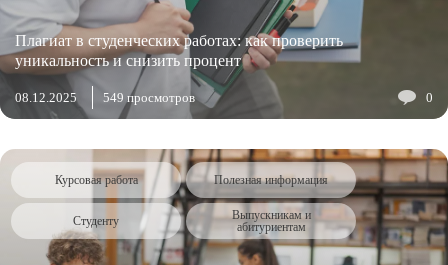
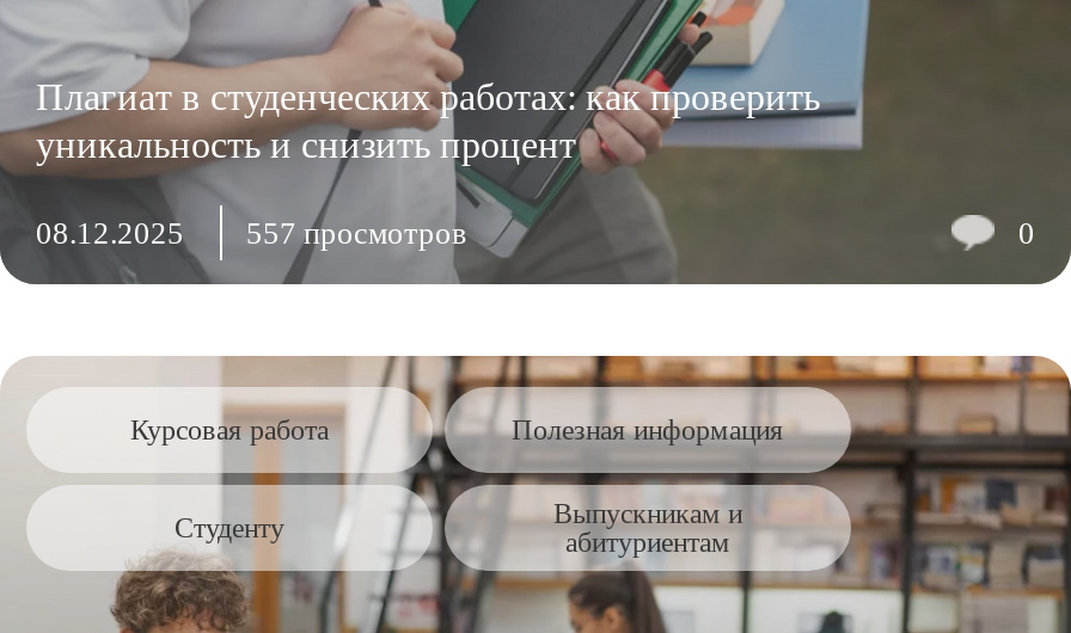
- 08.12.2025 549 просмотров
+ 08.12.2025 557 просмотров
